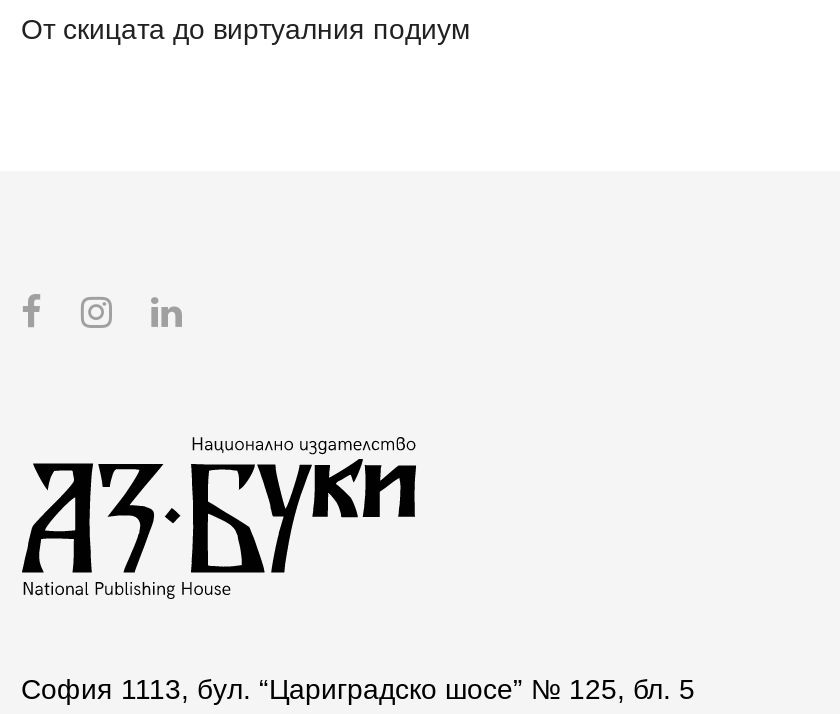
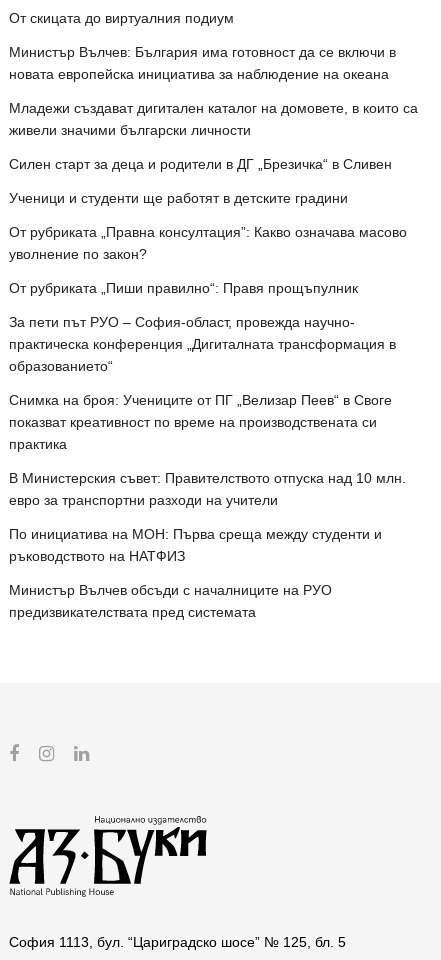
+ Министър Вълчев: България има готовност да се включи в
+ новата европейска инициатива за наблюдение на океана
+ Младежи създават дигитален каталог на домовете, в които са
+ живели значими български личности
+ Силен старт за деца и родители в ДГ „Брезичка“ в Сливен
+ Ученици и студенти ще работят в детските градини
+ От рубриката „Правна консултация”: Какво означава масово
+ уволнение по закон?
+ От рубриката „Пиши правилно“: Правя прощъпулник
+ За пети път РУО – София-област, провежда научно-
+ практическа конференция „Дигиталната трансформация в
+ образованието“
+ Снимка на броя: Учениците от ПГ „Велизар Пеев“ в Своге
+ показват креативност по време на производствената си
+ практика
+ В Министерския съвет: Правителството отпуска над 10 млн.
+ евро за транспортни разходи на учители
+ По инициатива на МОН: Първа среща между студенти и
+ ръководството на НАТФИЗ
+ Министър Вълчев обсъди с началниците на РУО
+ предизвикателствата пред системата
